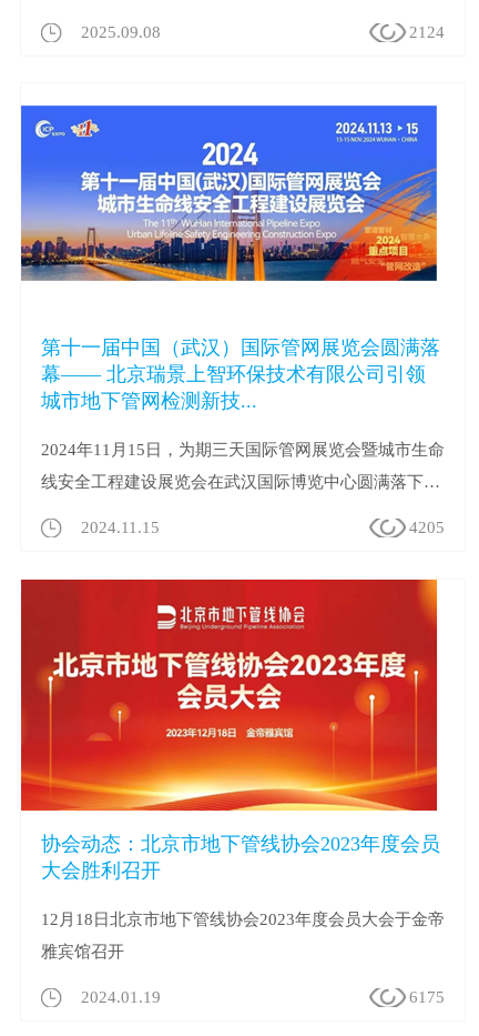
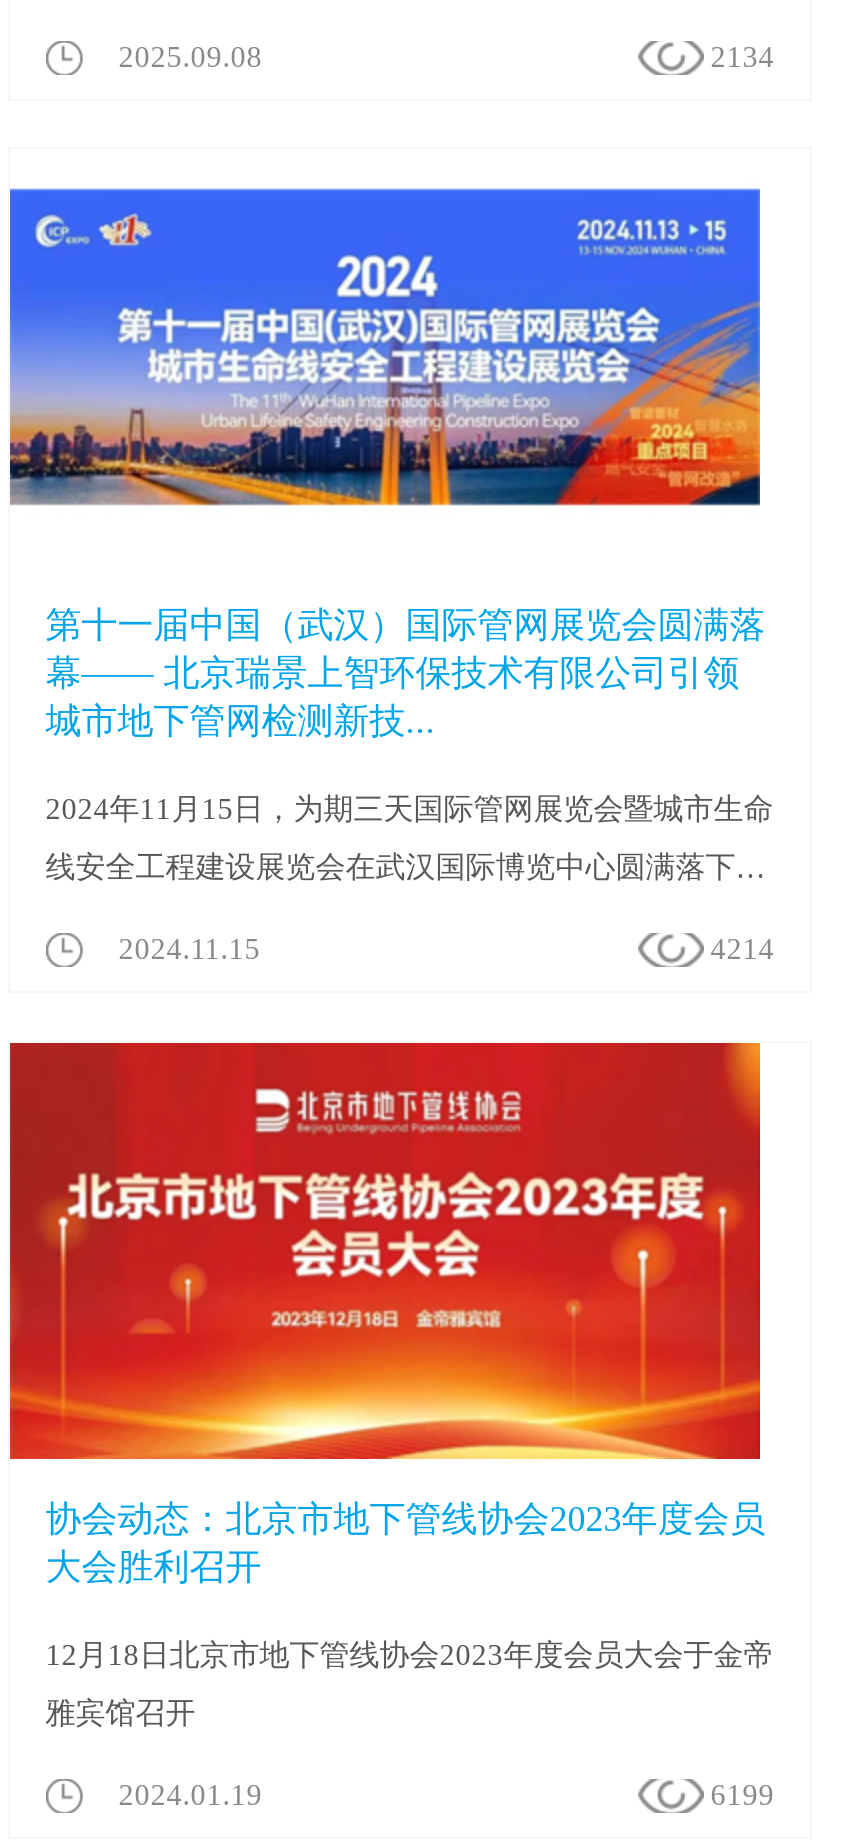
- 2124
+ 2134

- 4205
+ 4214

- 6175
+ 6199
